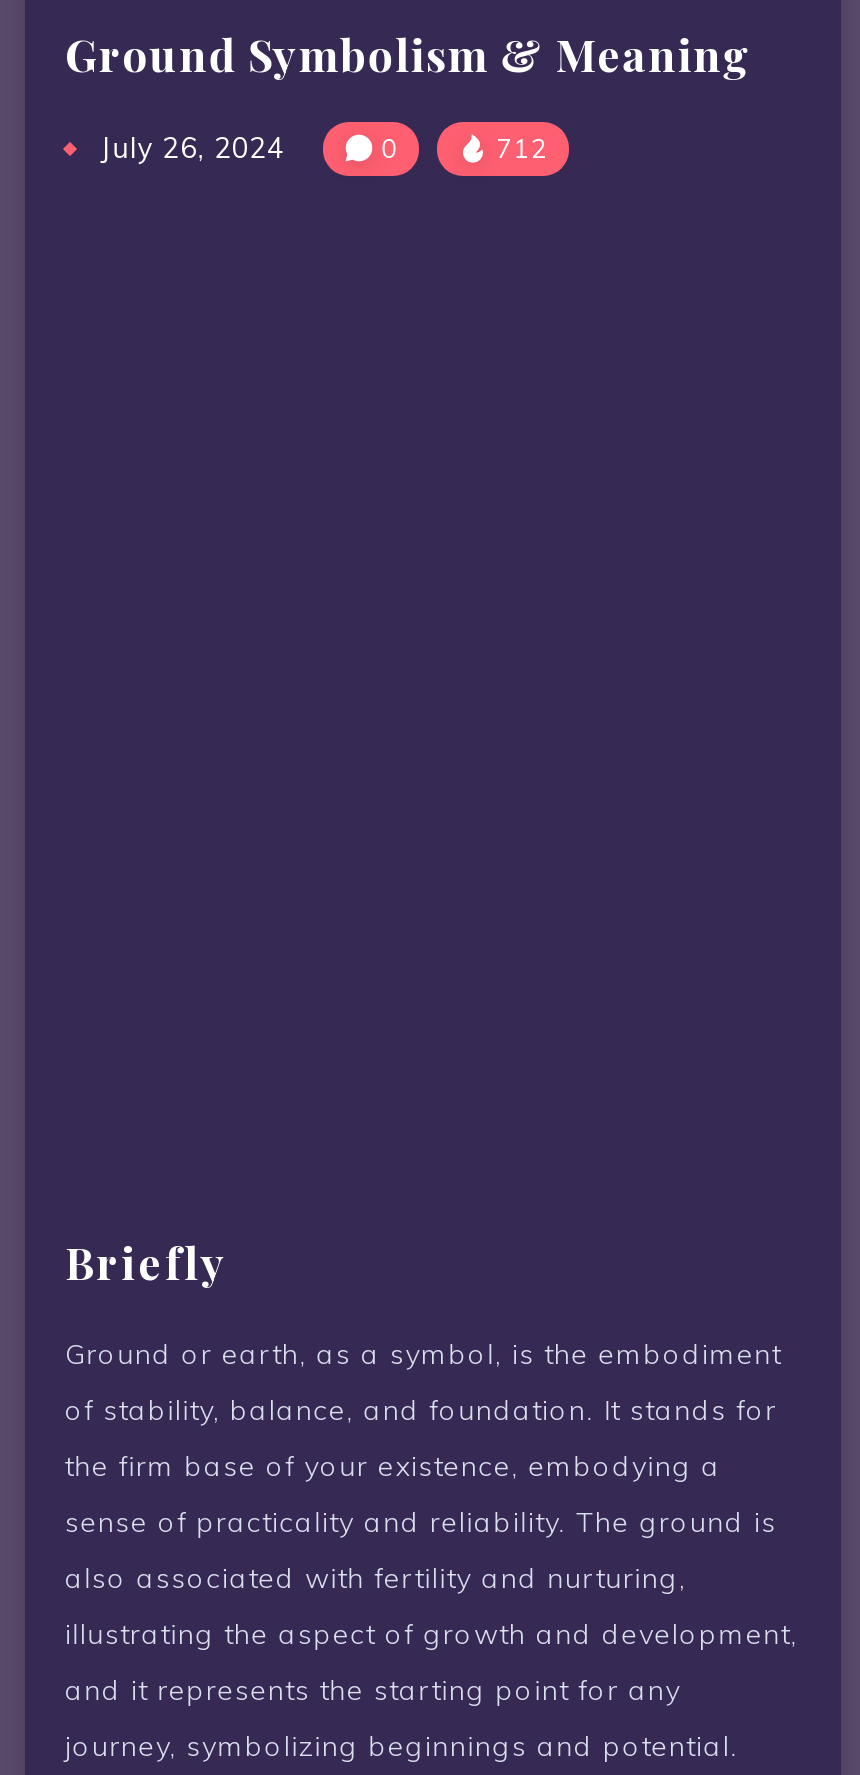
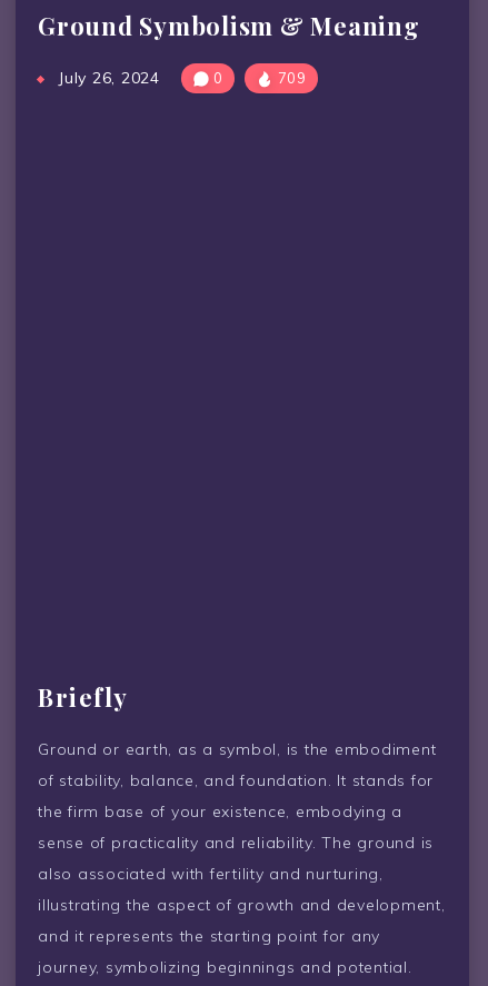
- 712
+ 709
